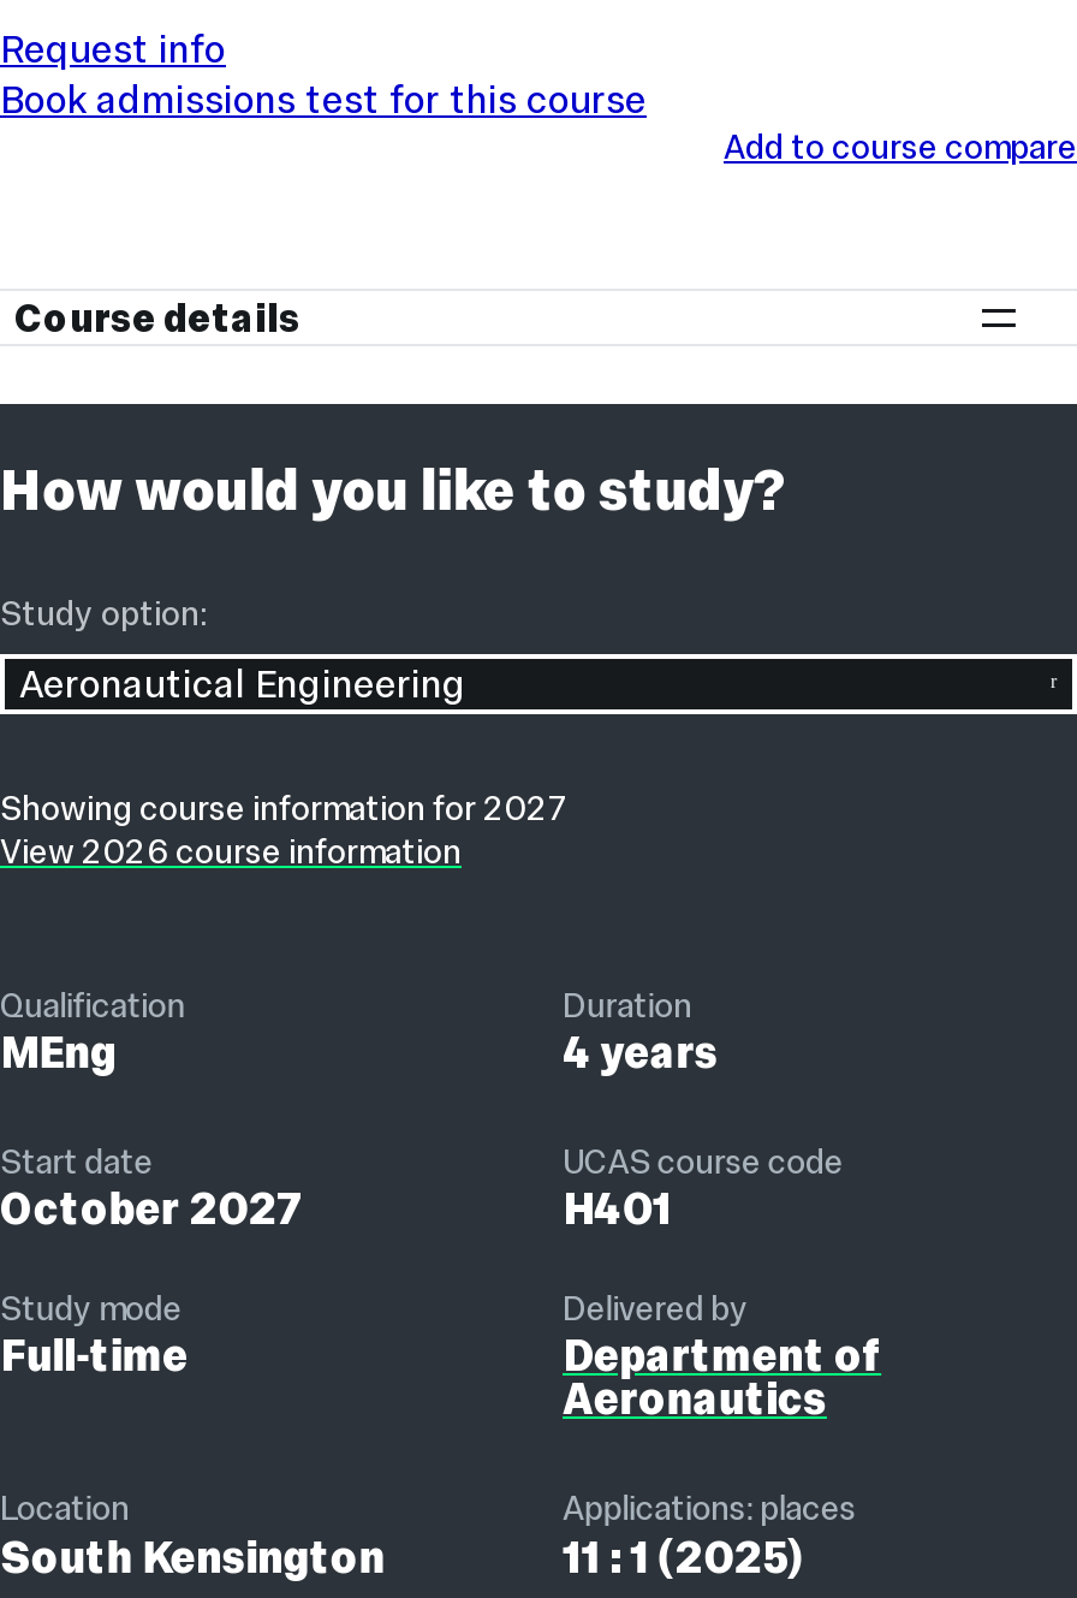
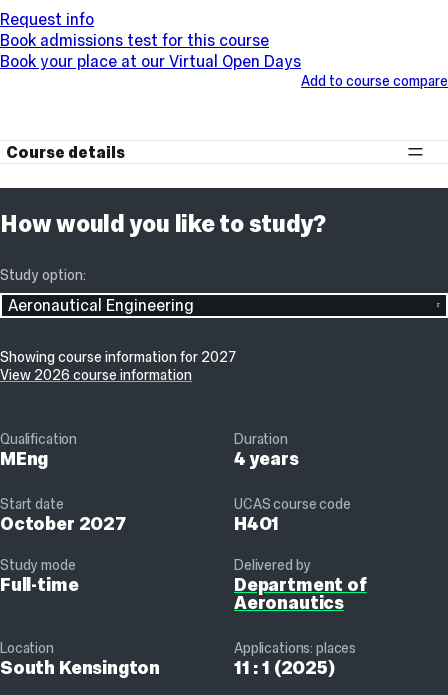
+ Book your place at our Virtual Open Days
